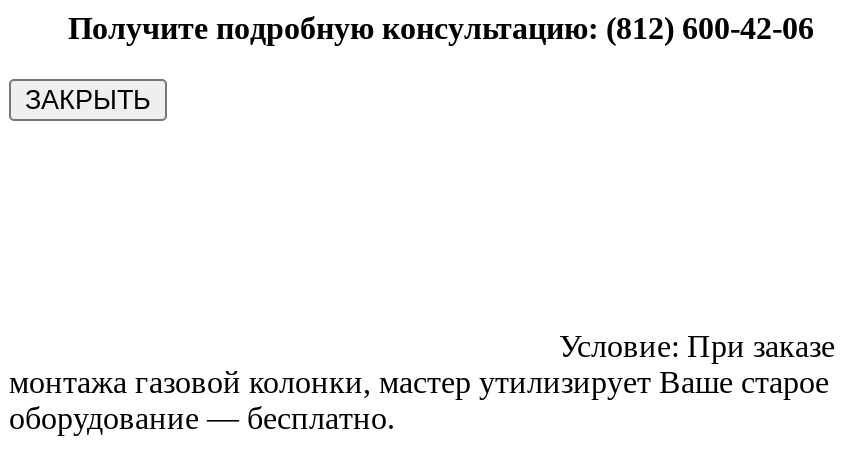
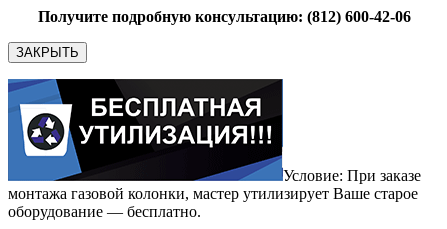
+ [image]
